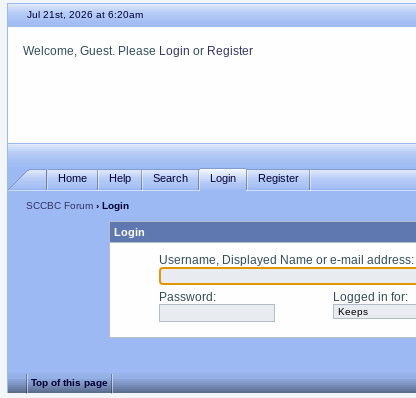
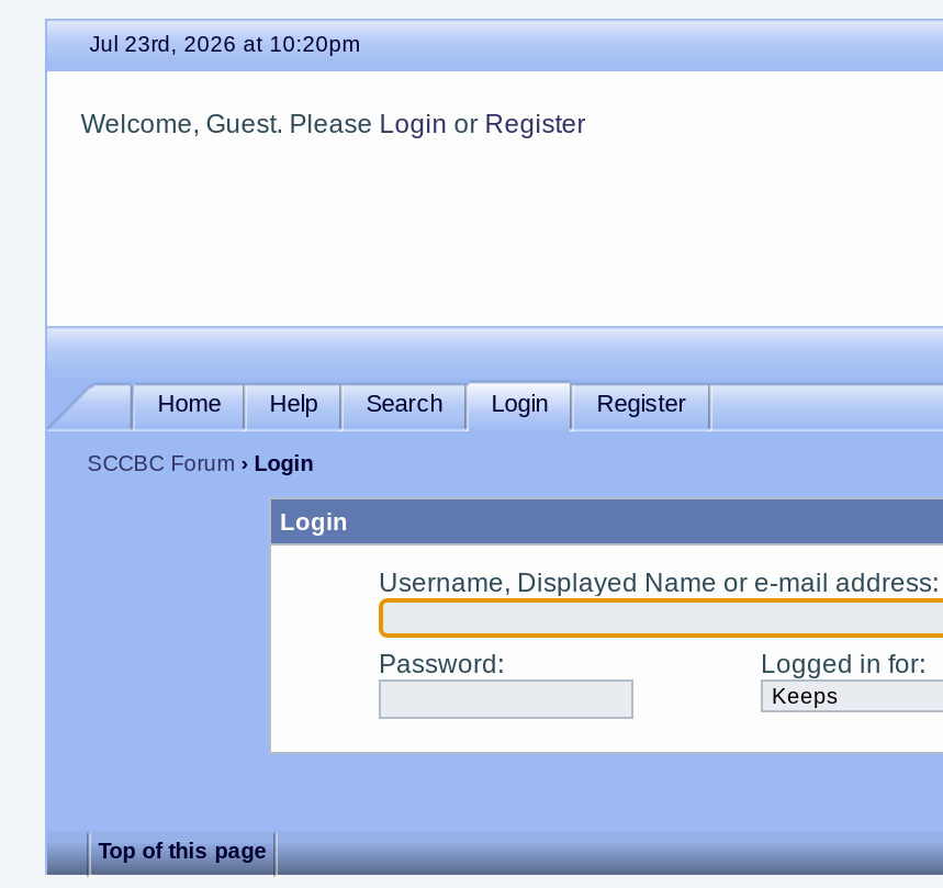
- Jul 21st, 2026 at 6:20am
+ Jul 23rd, 2026 at 10:20pm
